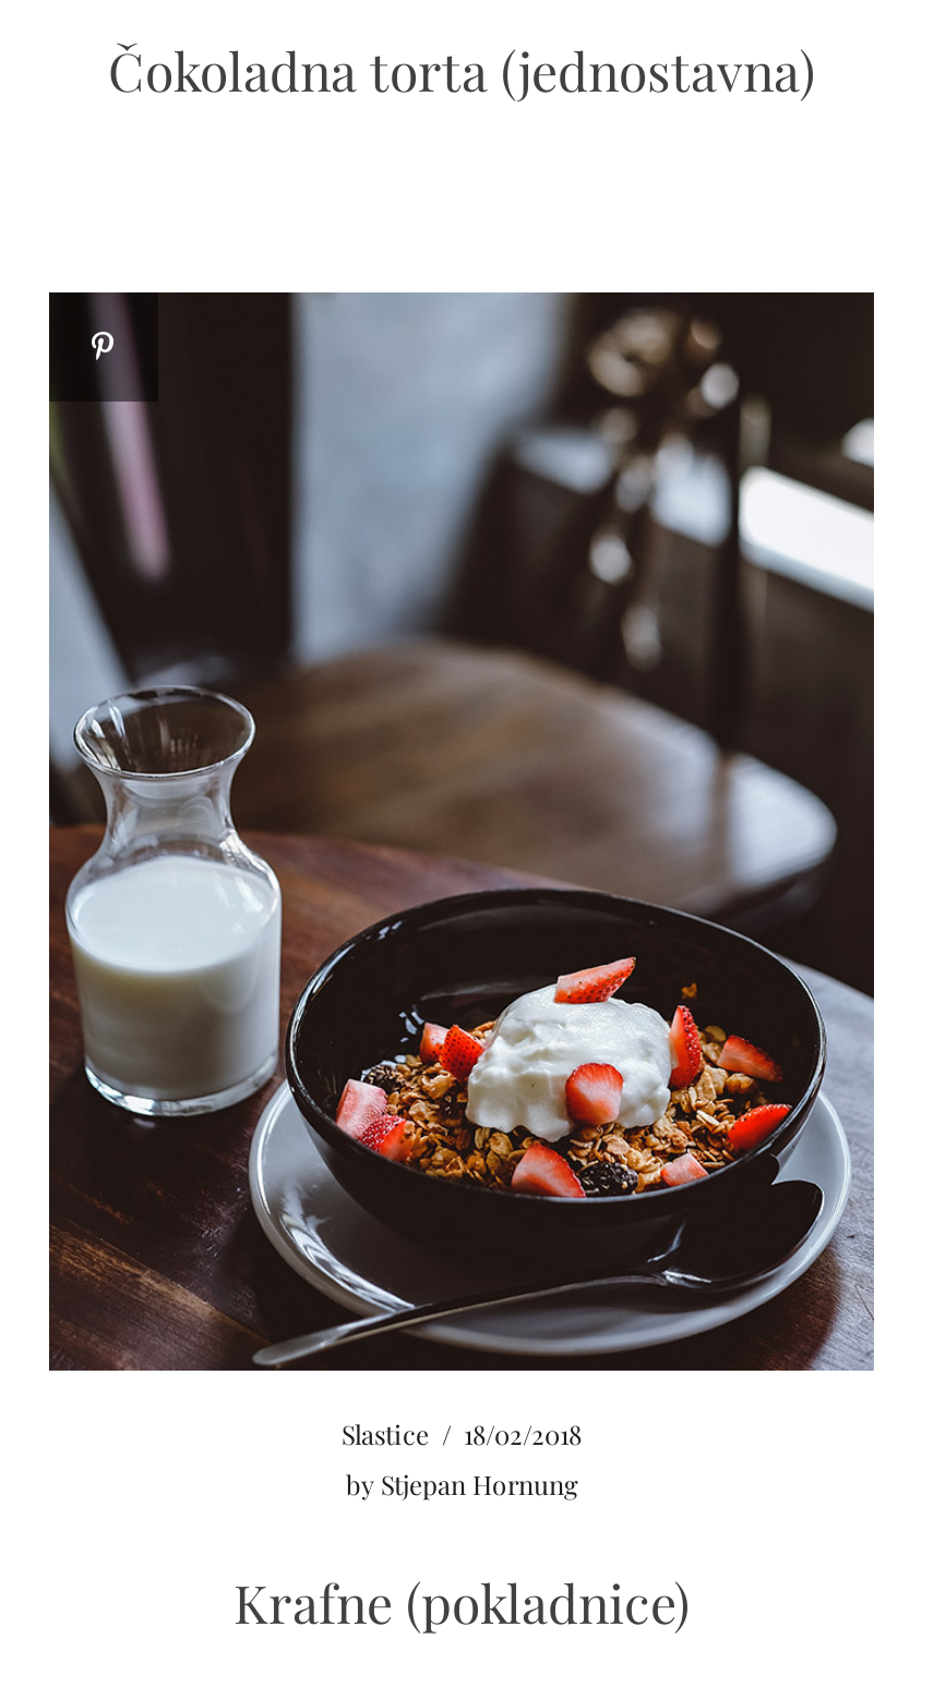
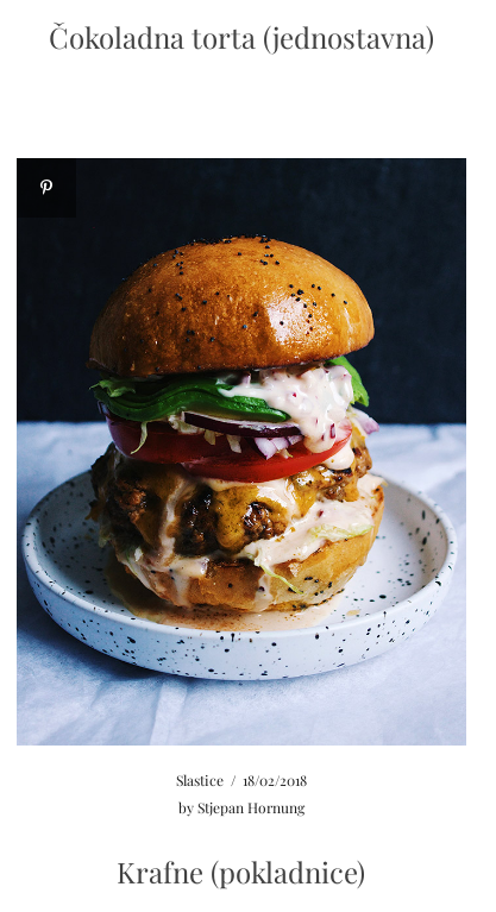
- [image]
+ [image]
